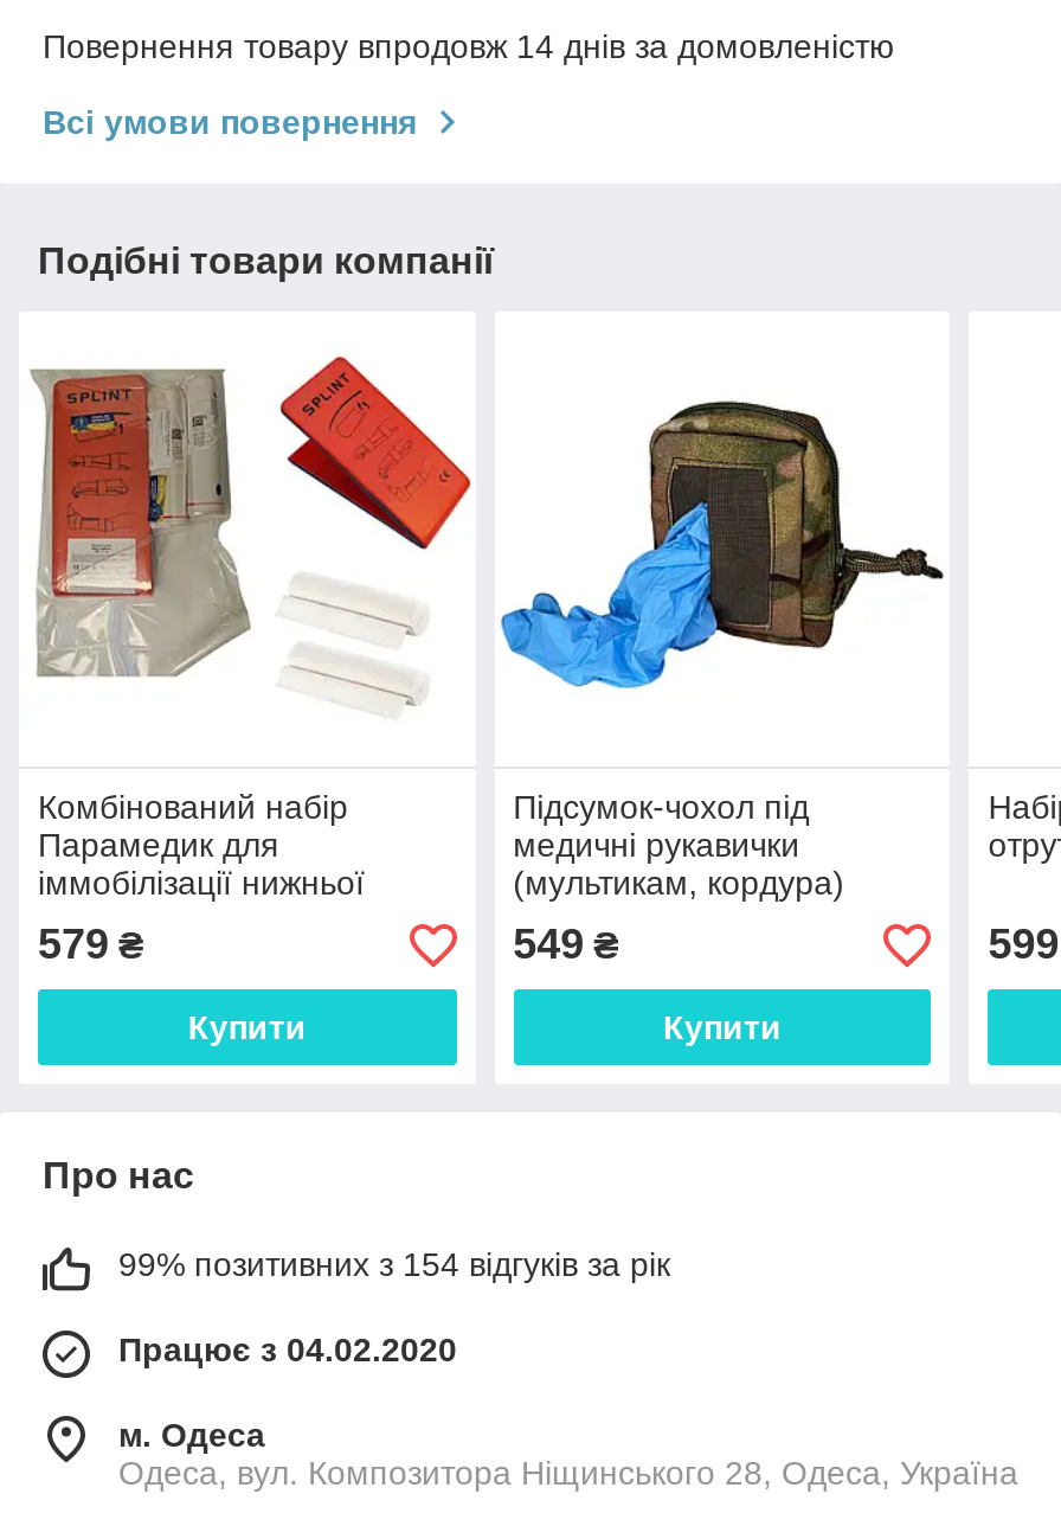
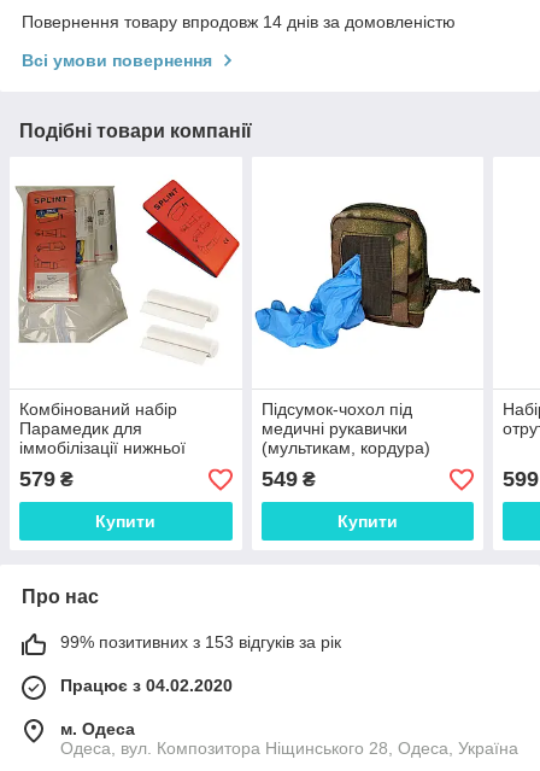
- 99% позитивних з 154 відгуків за рік
+ 99% позитивних з 153 відгуків за рік
